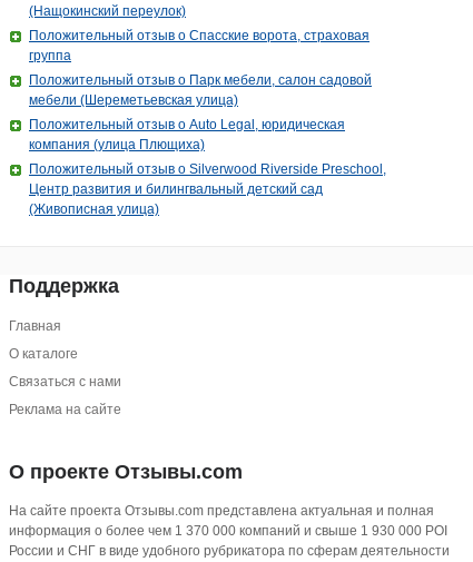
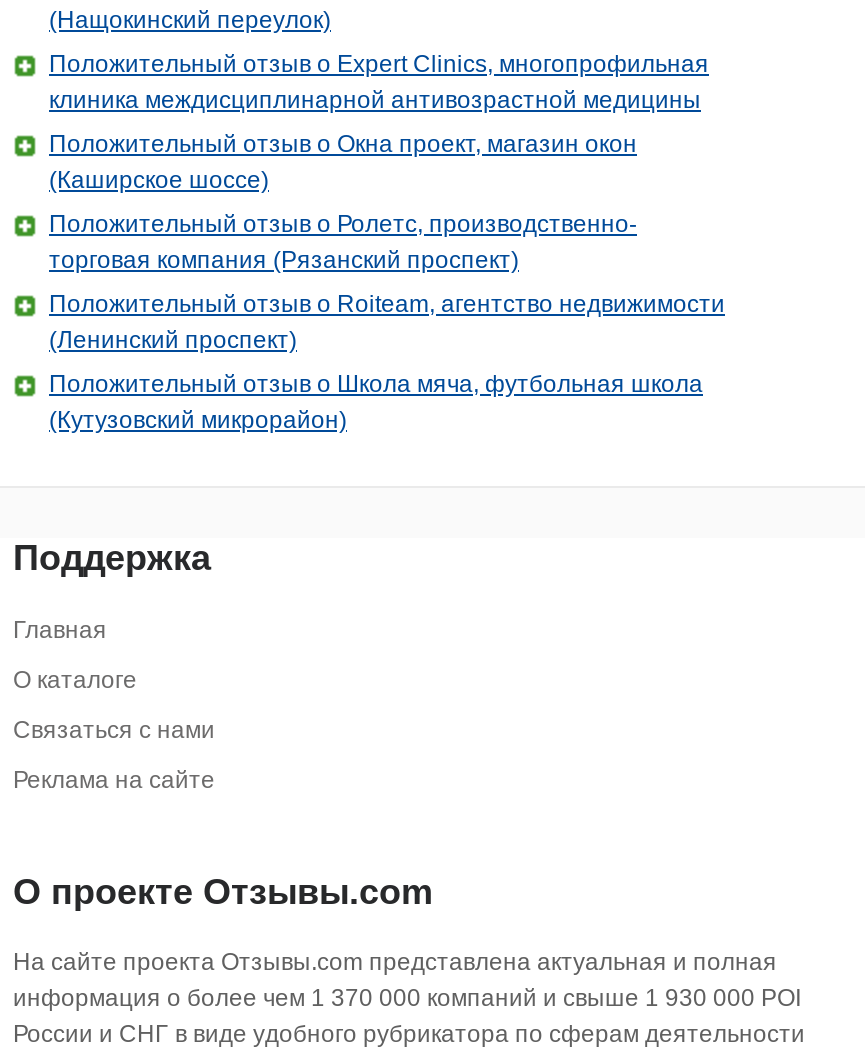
- Положительный отзыв о Спасские ворота, страховая
- группа
- Положительный отзыв о Парк мебели, салон садовой
- мебели (Шереметьевская улица)
- Положительный отзыв о Auto Legal, юридическая
- компания (улица Плющиха)
- Положительный отзыв о Silverwood Riverside Preschool,
- Центр развития и билингвальный детский сад
- (Живописная улица)
+ Положительный отзыв о Expert Clinics, многопрофильная
+ клиника междисциплинарной антивозрастной медицины
+ Положительный отзыв о Окна проект, магазин окон
+ (Каширское шоссе)
+ Положительный отзыв о Ролетс, производственно-
+ торговая компания (Рязанский проспект)
+ Положительный отзыв о Roiteam, агентство недвижимости
+ (Ленинский проспект)
+ Положительный отзыв о Школа мяча, футбольная школа
+ (Кутузовский микрорайон)
